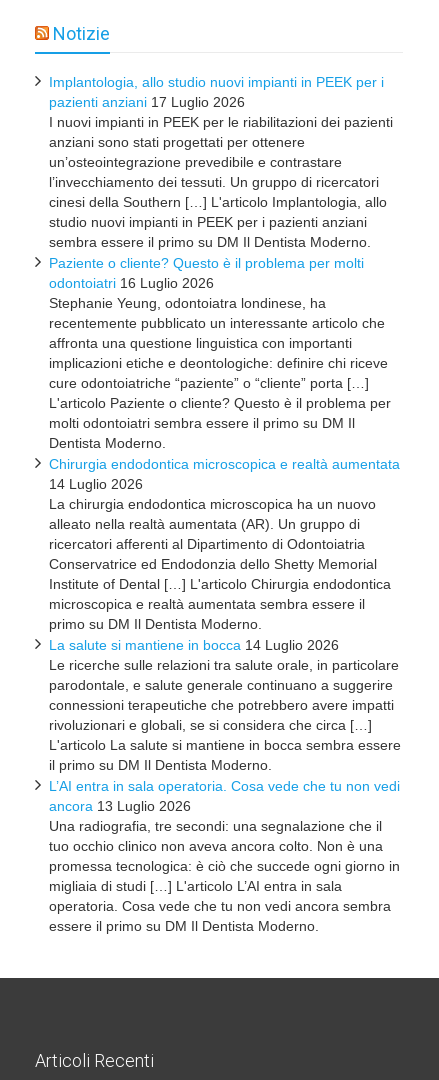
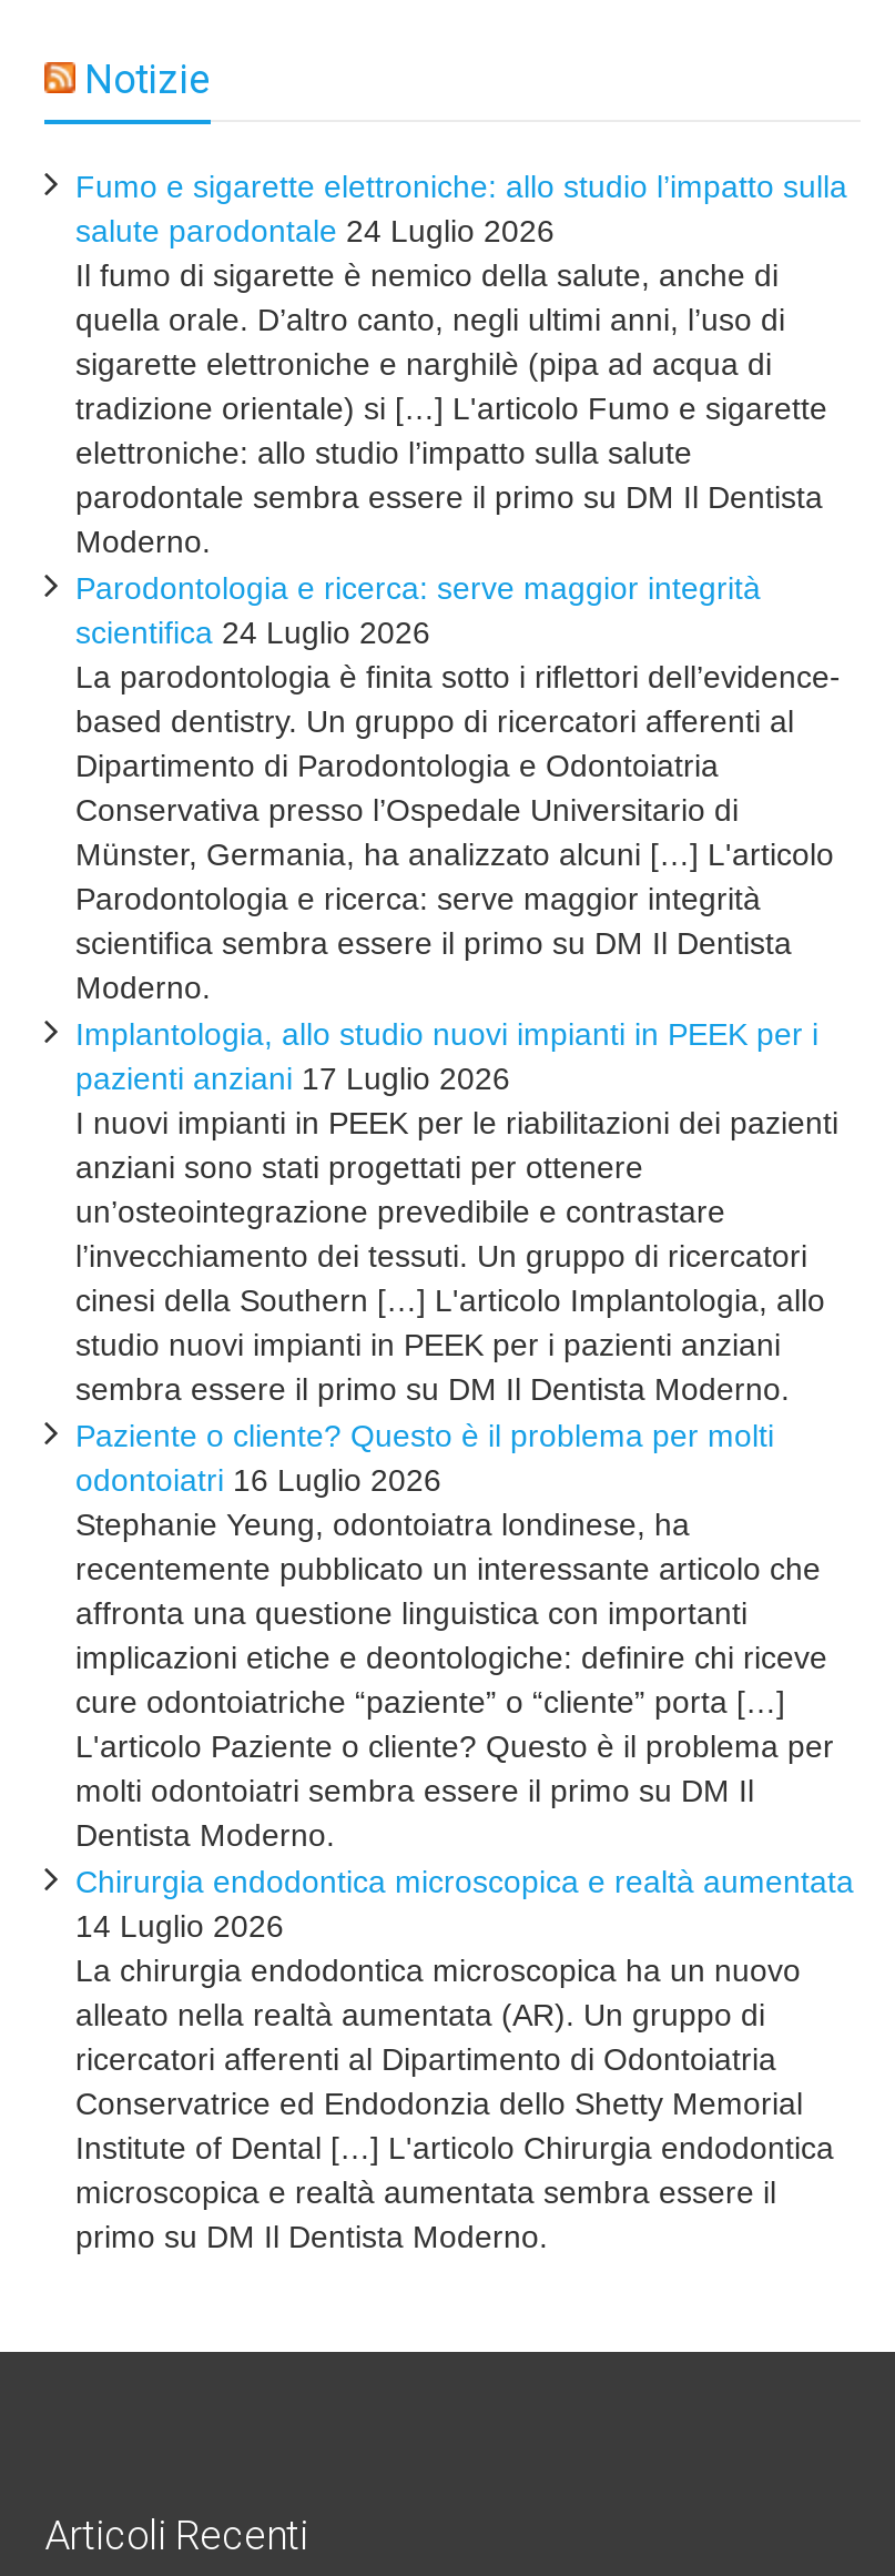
+ Fumo e sigarette elettroniche: allo studio l’impatto sulla
+ salute parodontale 24 Luglio 2026
+ Il fumo di sigarette è nemico della salute, anche di
+ quella orale. D’altro canto, negli ultimi anni, l’uso di
+ sigarette elettroniche e narghilè (pipa ad acqua di
+ tradizione orientale) si […] L'articolo Fumo e sigarette
+ elettroniche: allo studio l’impatto sulla salute
+ parodontale sembra essere il primo su DM Il Dentista
+ Moderno.
+ Parodontologia e ricerca: serve maggior integrità
+ scientifica 24 Luglio 2026
+ La parodontologia è finita sotto i riflettori dell’evidence-
+ based dentistry. Un gruppo di ricercatori afferenti al
+ Dipartimento di Parodontologia e Odontoiatria
+ Conservativa presso l’Ospedale Universitario di
+ Münster, Germania, ha analizzato alcuni […] L'articolo
+ Parodontologia e ricerca: serve maggior integrità
+ scientifica sembra essere il primo su DM Il Dentista
+ Moderno.

moved down: Implantologia, allo studio nuovi impianti in PEEK per i | pazienti anziani 17 Luglio 2026 | I nuovi impianti in PEEK per le riabilitazioni dei pazienti | ... | microscopica e realtà aumentata sembra essere il | primo su DM Il Dentista Moderno.

- La salute si mantiene in bocca 14 Luglio 2026
- Le ricerche sulle relazioni tra salute orale, in particolare
- parodontale, e salute generale continuano a suggerire
- connessioni terapeutiche che potrebbero avere impatti
- rivoluzionari e globali, se si considera che circa […]
- L'articolo La salute si mantiene in bocca sembra essere
- il primo su DM Il Dentista Moderno.
- L’AI entra in sala operatoria. Cosa vede che tu non vedi
- ancora 13 Luglio 2026
- Una radiografia, tre secondi: una segnalazione che il
- tuo occhio clinico non aveva ancora colto. Non è una
- promessa tecnologica: è ciò che succede ogni giorno in
- migliaia di studi […] L'articolo L’AI entra in sala
- operatoria. Cosa vede che tu non vedi ancora sembra
- essere il primo su DM Il Dentista Moderno.
